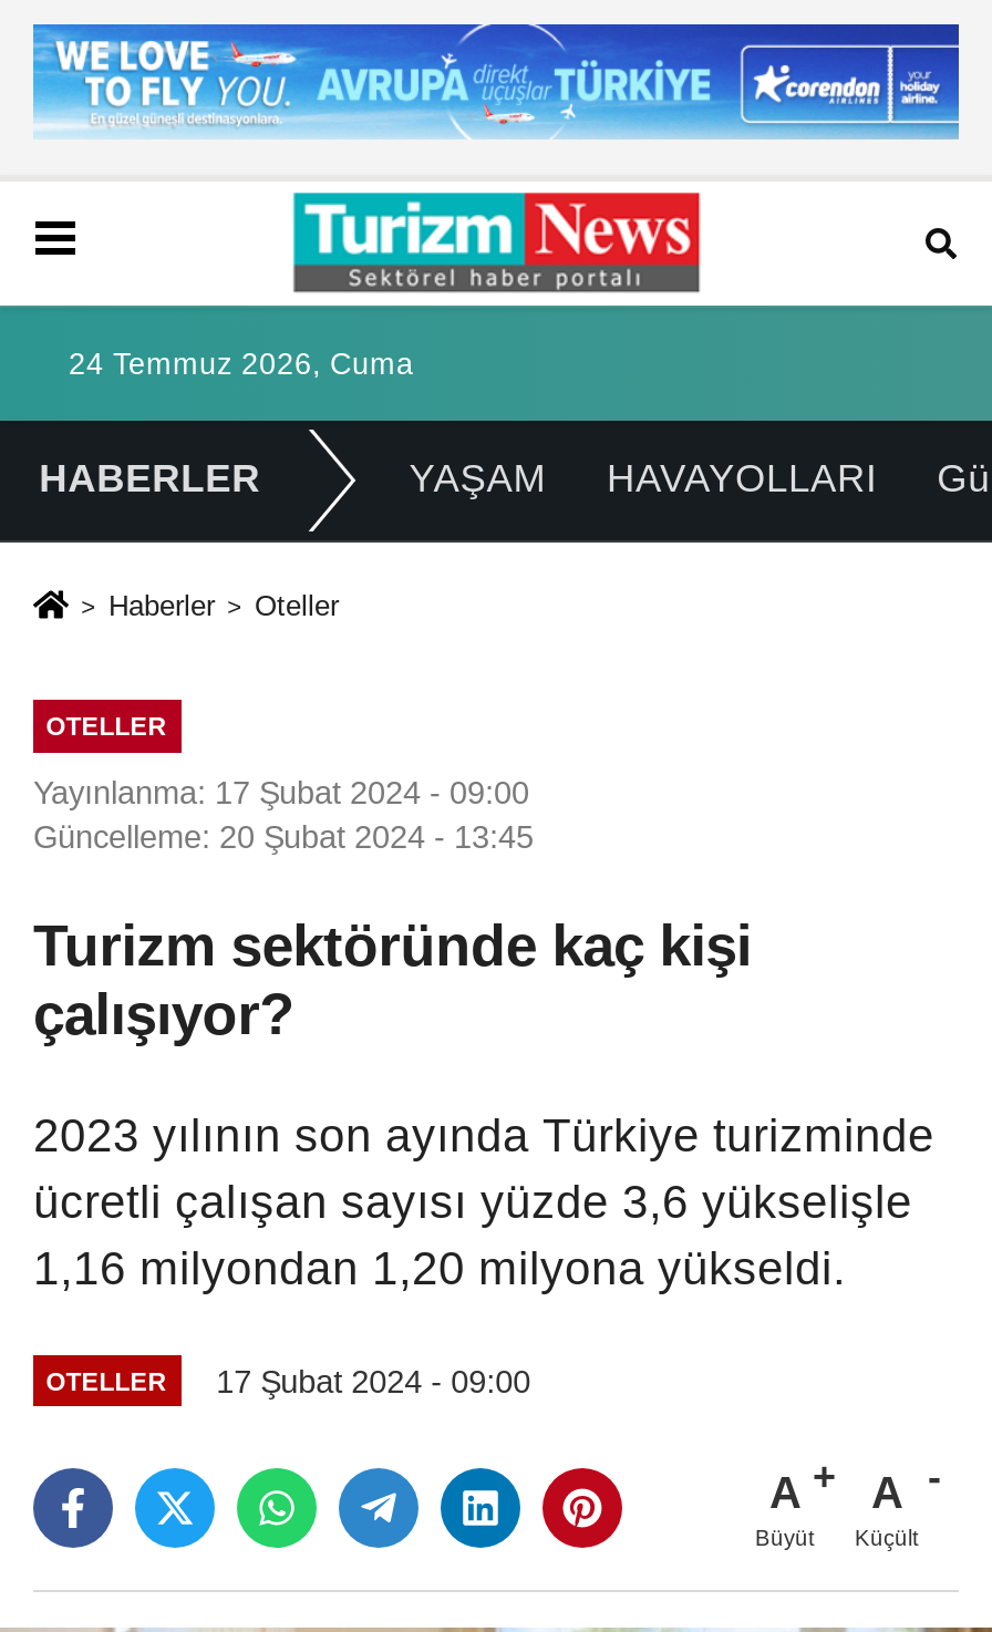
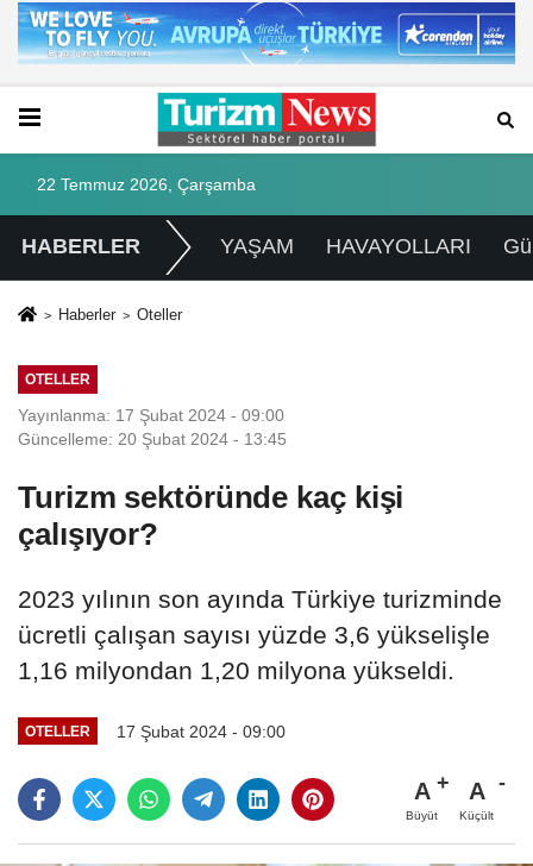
- 24 Temmuz 2026, Cuma
+ 22 Temmuz 2026, Çarşamba
